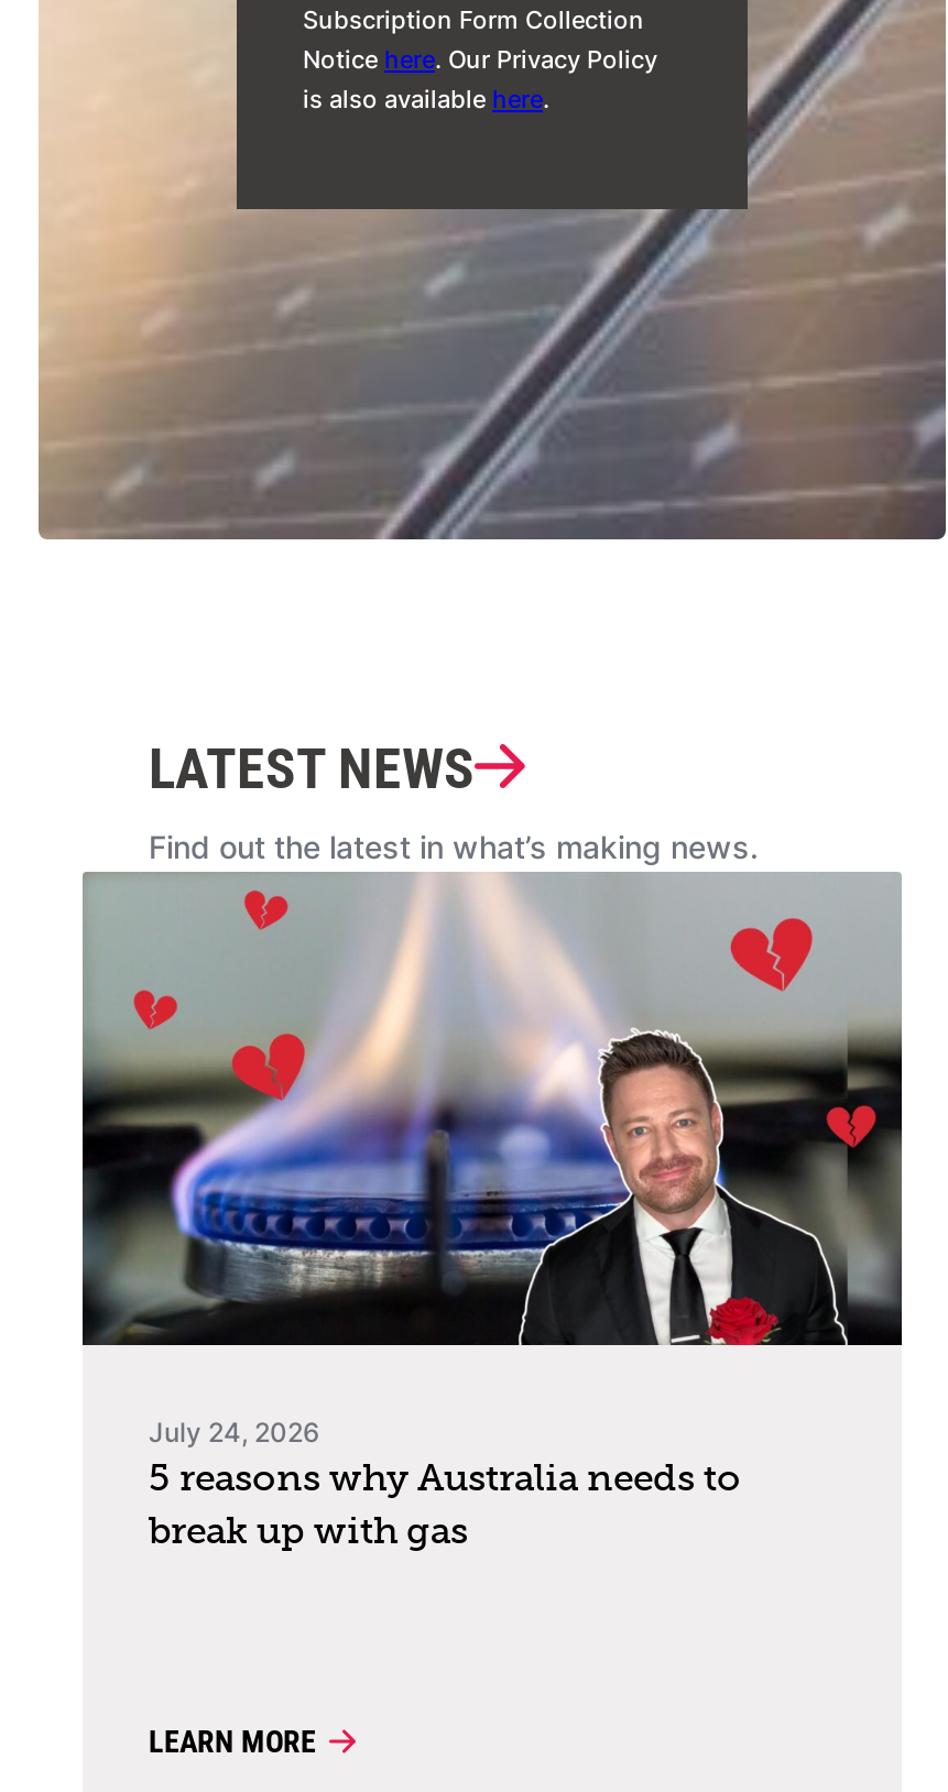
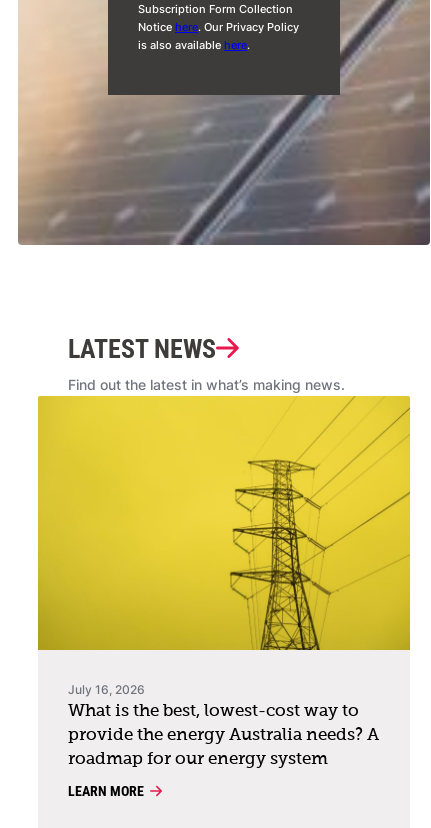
- [image]
- July 24, 2026
- 5 reasons why Australia needs to
- break up with gas
+ [image]
+ July 16, 2026
+ What is the best, lowest-cost way to
+ provide the energy Australia needs? A
+ roadmap for our energy system
